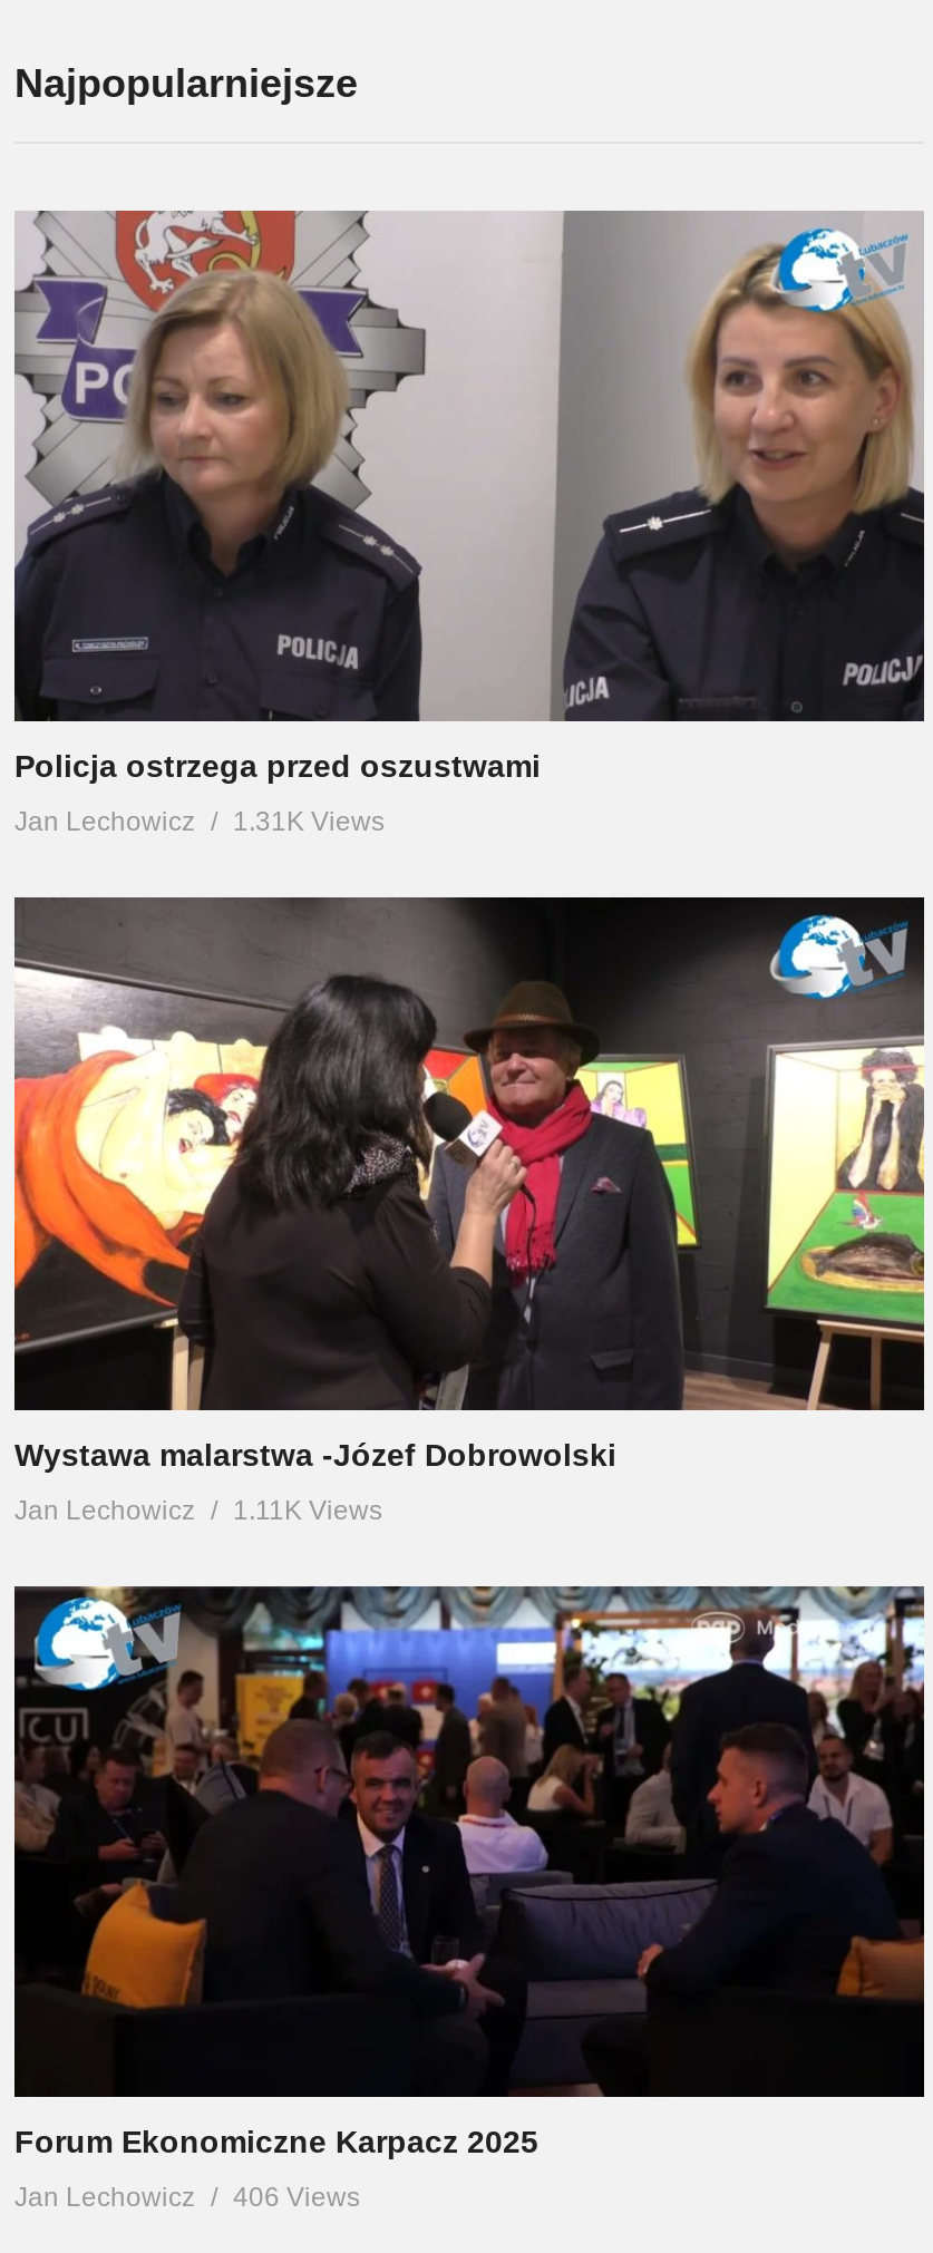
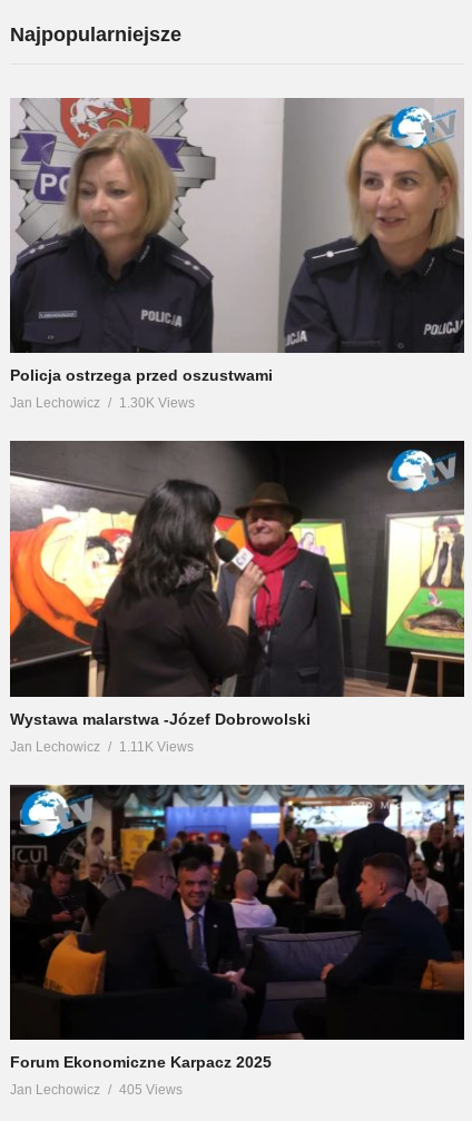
- Jan Lechowicz 1.31K Views
+ Jan Lechowicz 1.30K Views

- Jan Lechowicz 406 Views
+ Jan Lechowicz 405 Views
